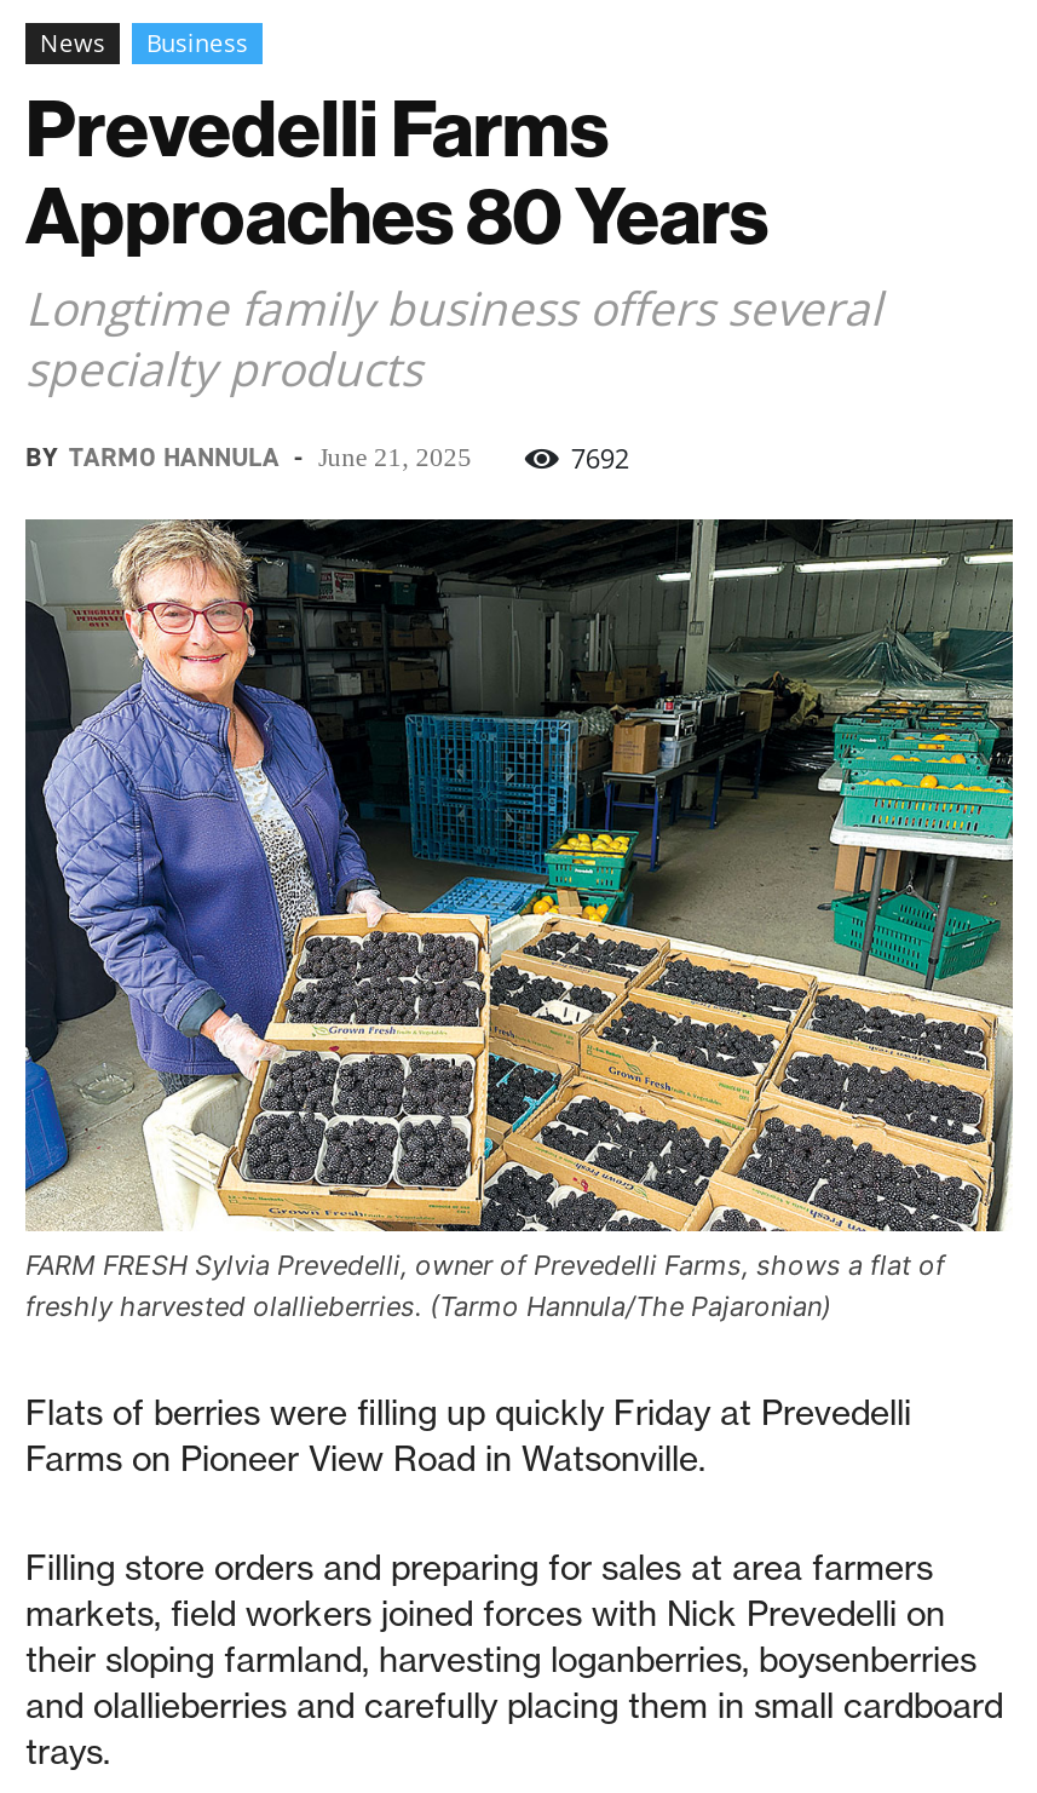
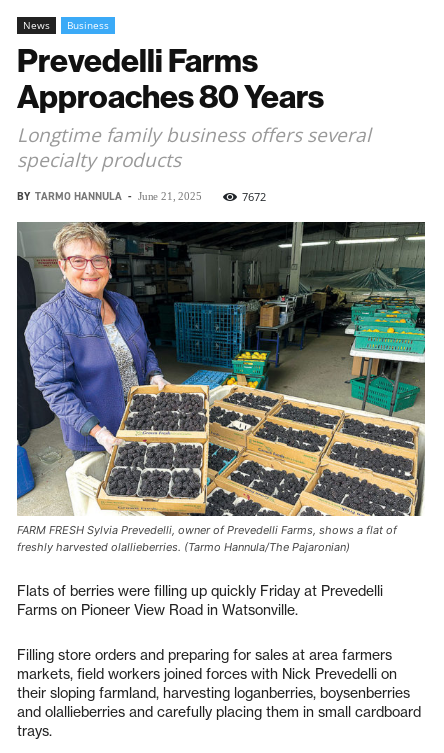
- 7692
+ 7672
